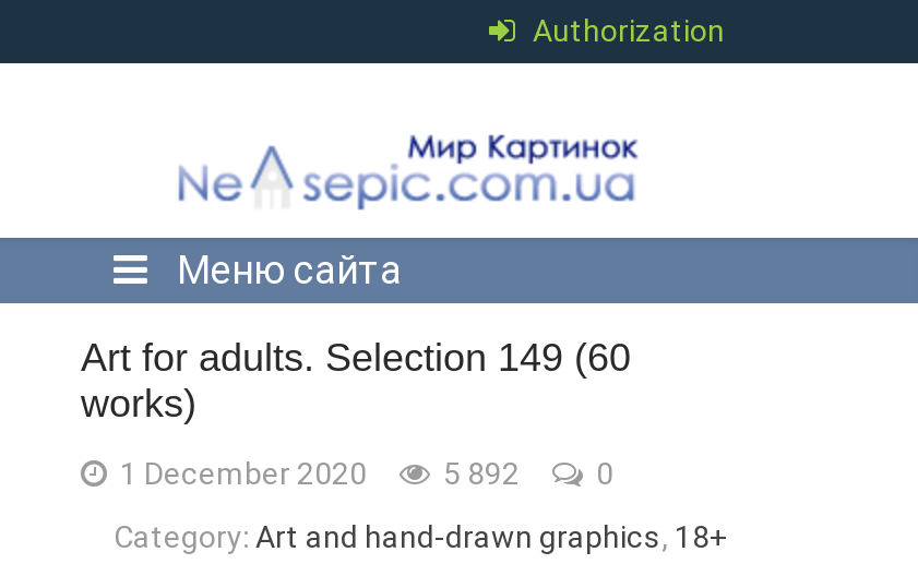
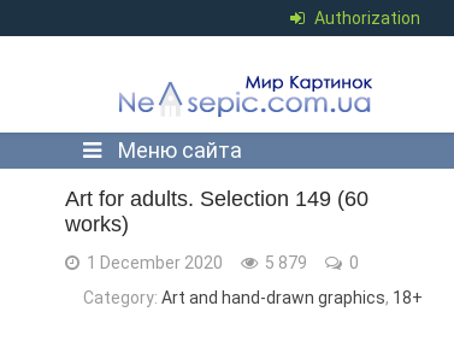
- 1 December 2020 5 892 0
+ 1 December 2020 5 879 0
